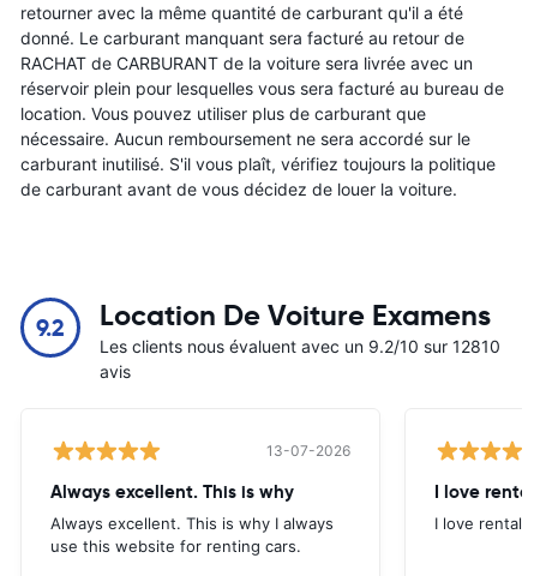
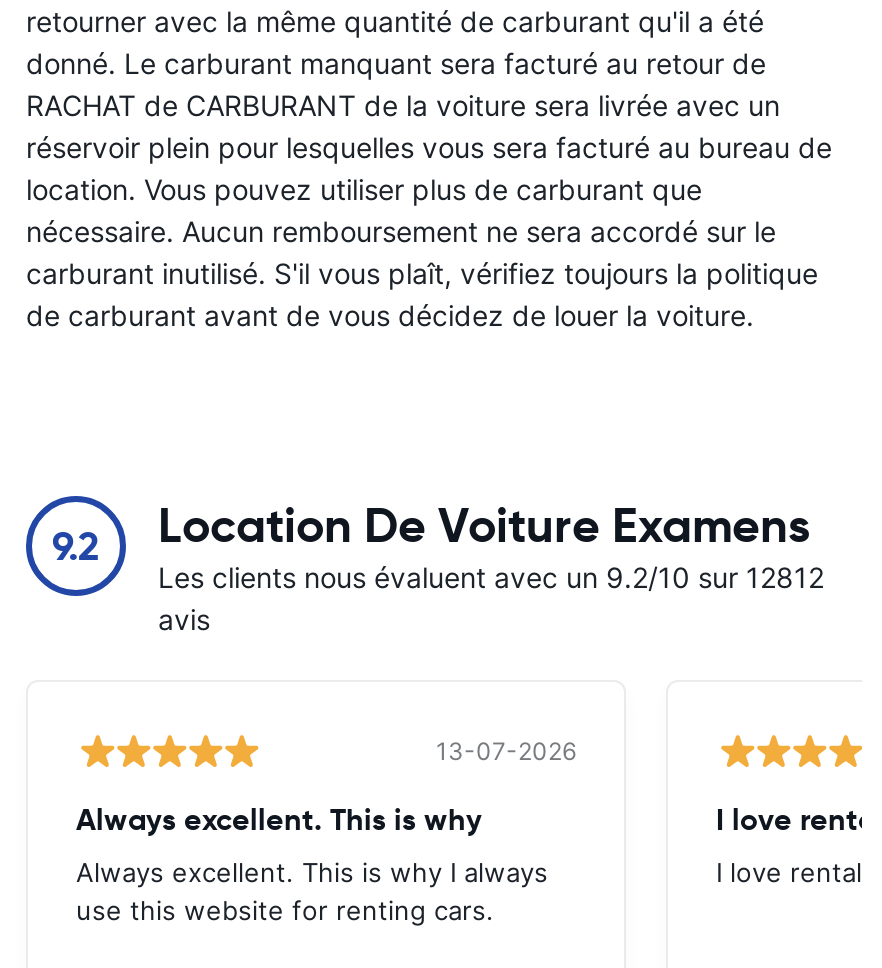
- Les clients nous évaluent avec un 9.2/10 sur 12810
+ Les clients nous évaluent avec un 9.2/10 sur 12812
